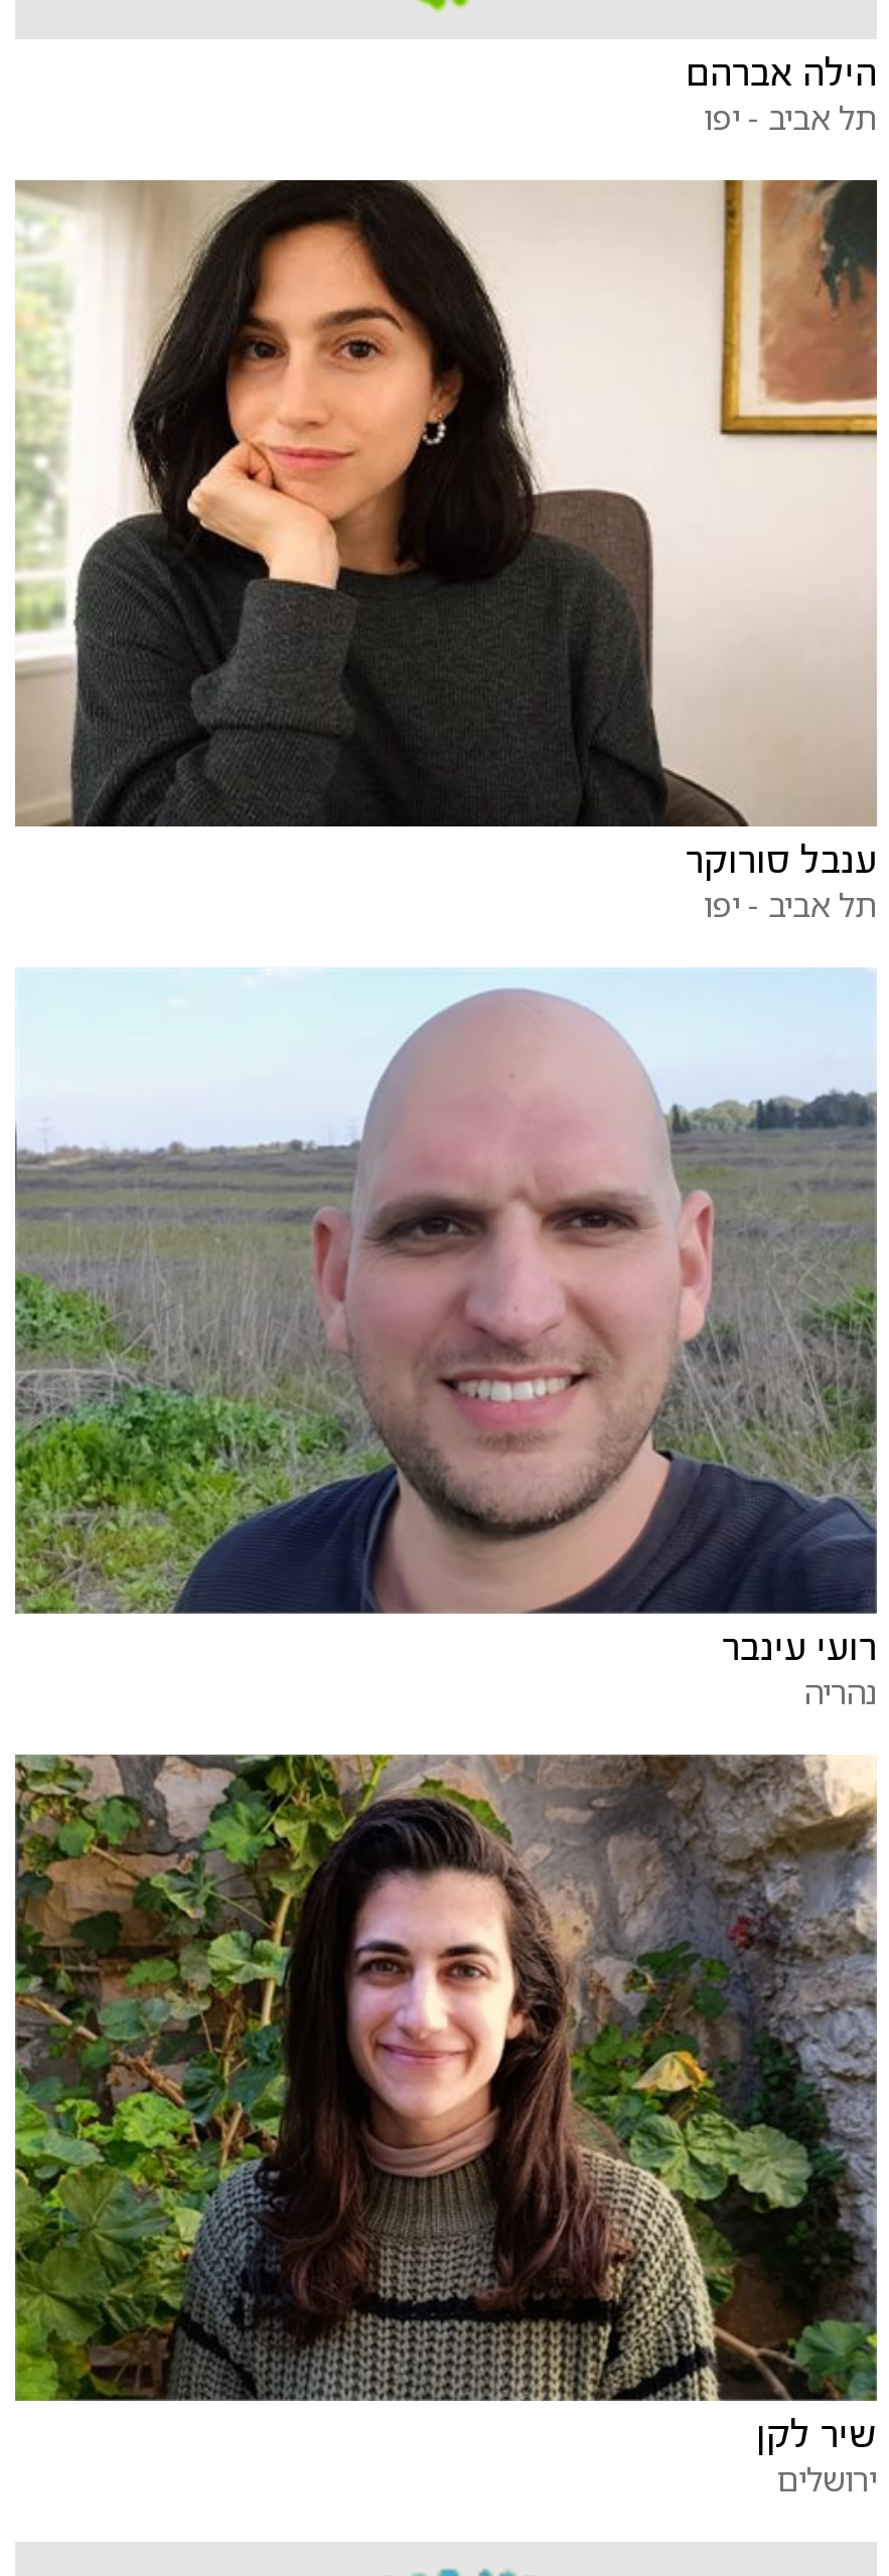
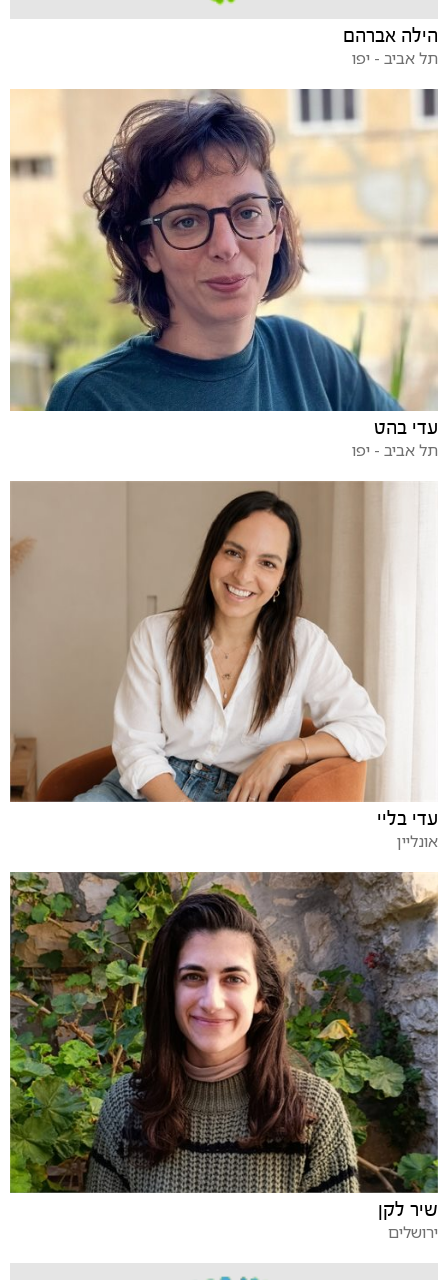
- [image]
- ענבל סורוקר
+ [image]
+ עדי בהט

- [image]
- רועי עינבר
- נהריה
+ [image]
+ עדי בליי
+ אונליין
